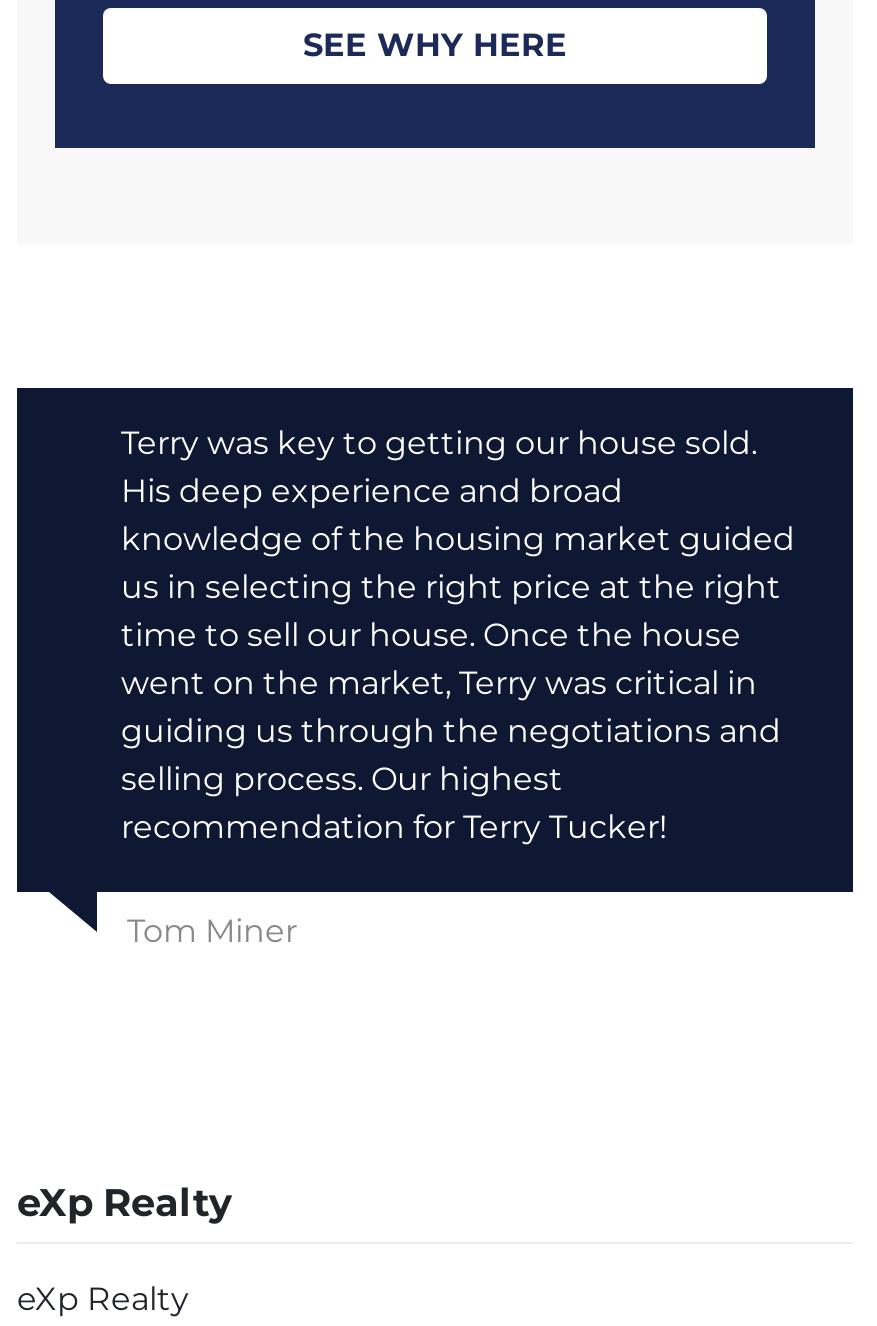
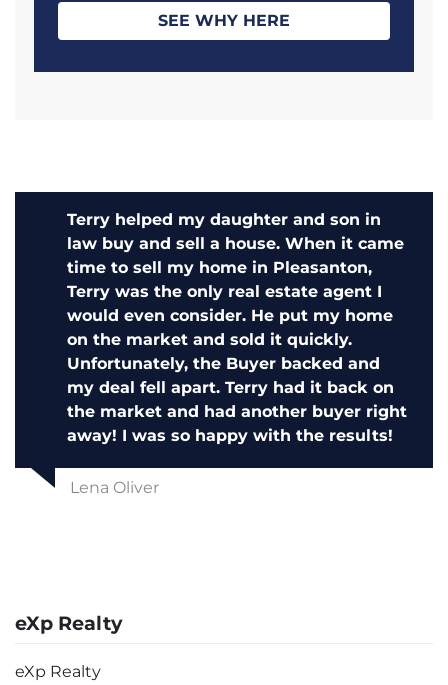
- Terry was key to getting our house sold.
- His deep experience and broad
- knowledge of the housing market guided
- us in selecting the right price at the right
- time to sell our house. Once the house
- went on the market, Terry was critical in
- guiding us through the negotiations and
- selling process. Our highest
- recommendation for Terry Tucker!
+ Terry helped my daughter and son in
+ law buy and sell a house. When it came
+ time to sell my home in Pleasanton,
+ Terry was the only real estate agent I
+ would even consider. He put my home
+ on the market and sold it quickly.
+ Unfortunately, the Buyer backed and
+ my deal fell apart. Terry had it back on
+ the market and had another buyer right
+ away! I was so happy with the results!

- Tom Miner
+ Lena Oliver
